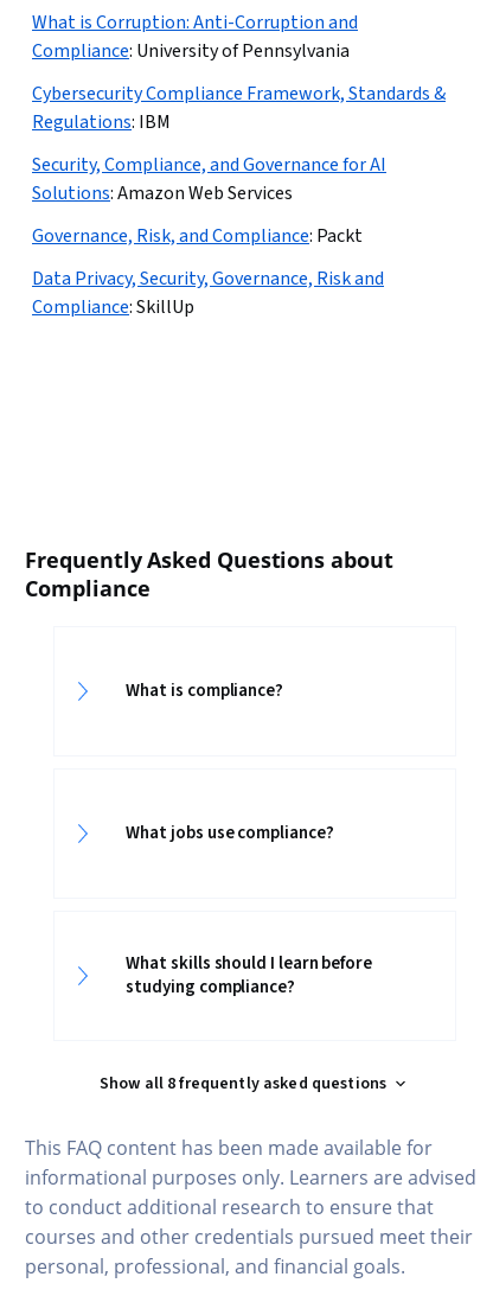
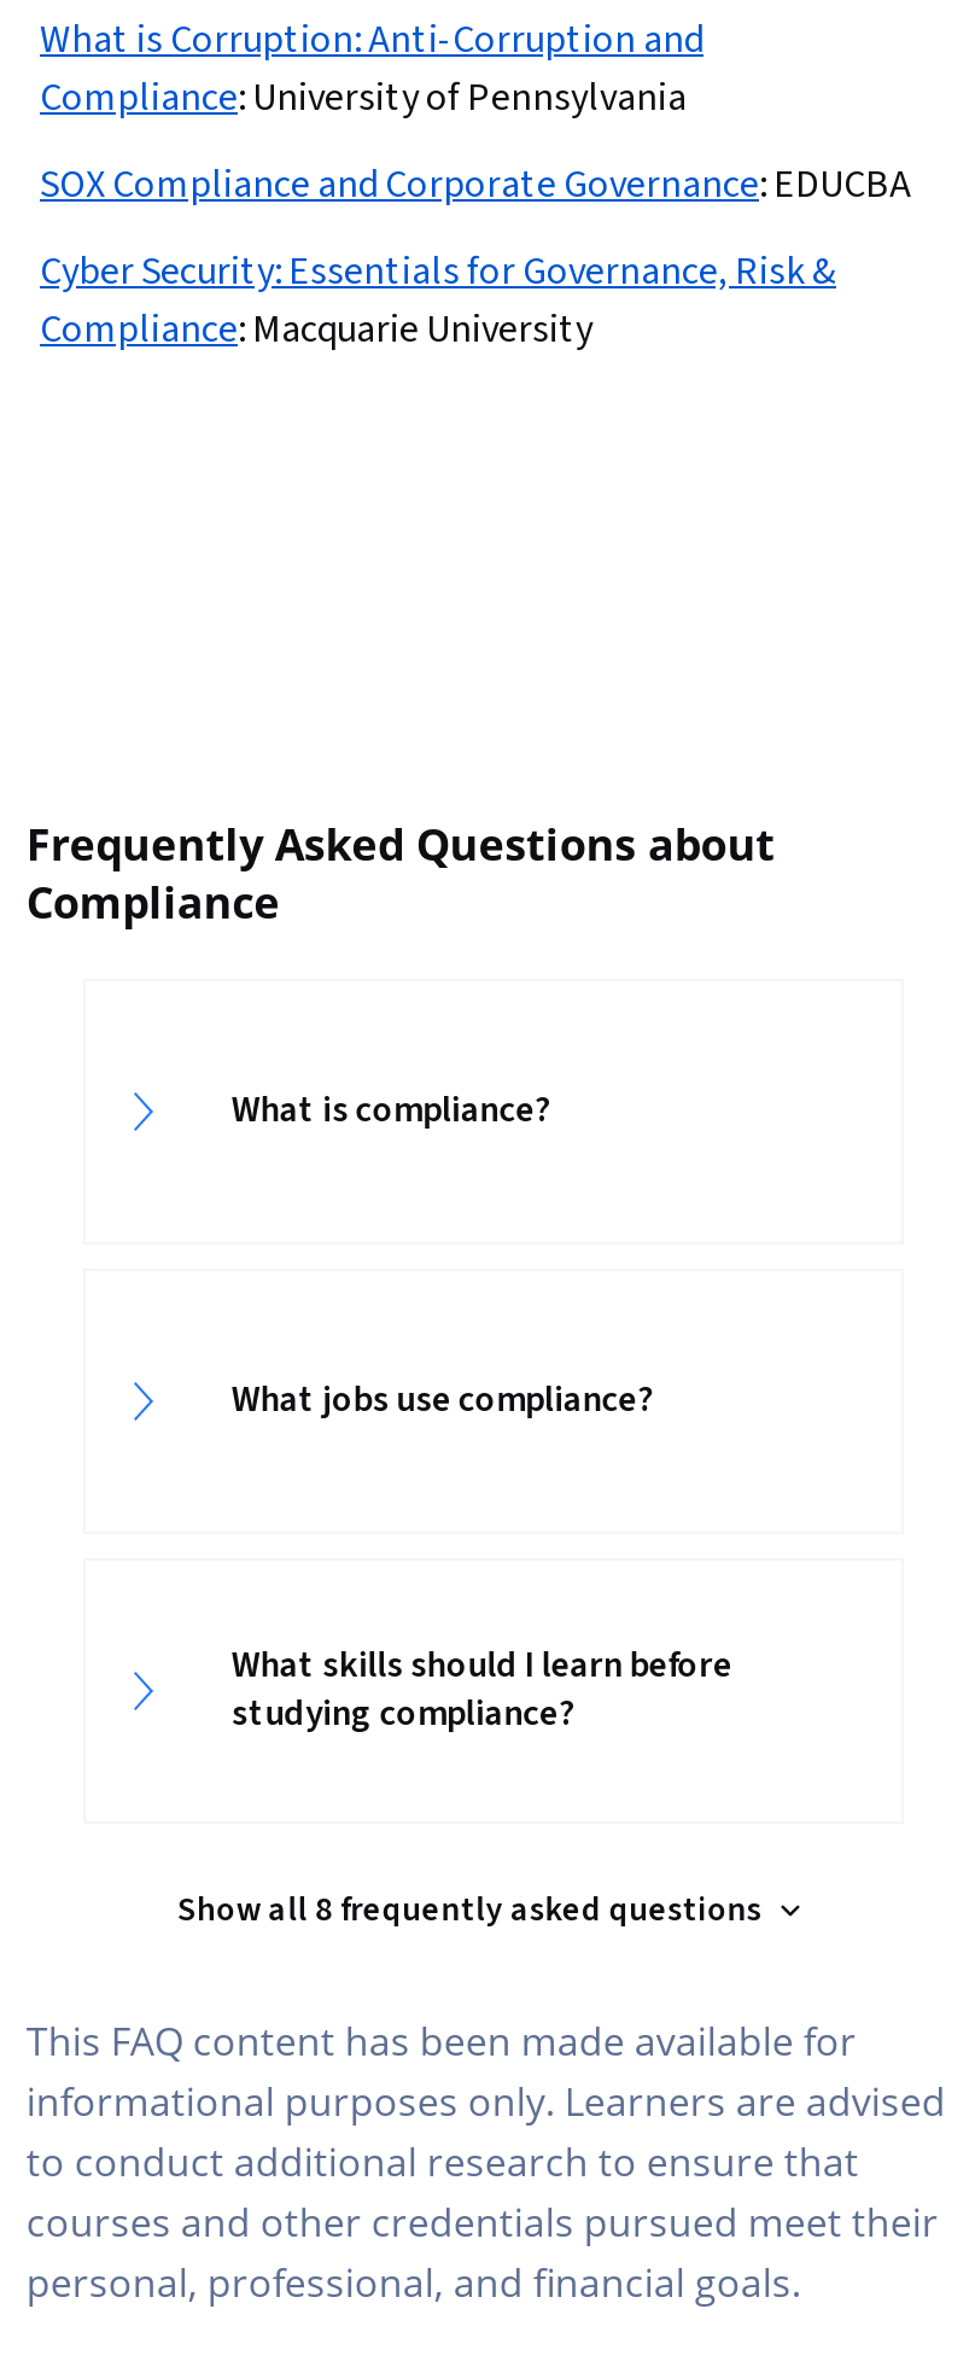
- Cybersecurity Compliance Framework, Standards &
- Regulations: IBM
- Security, Compliance, and Governance for AI
- Solutions: Amazon Web Services
- Governance, Risk, and Compliance: Packt
- Data Privacy, Security, Governance, Risk and
- Compliance: SkillUp
+ SOX Compliance and Corporate Governance: EDUCBA
+ Cyber Security: Essentials for Governance, Risk &
+ Compliance: Macquarie University
